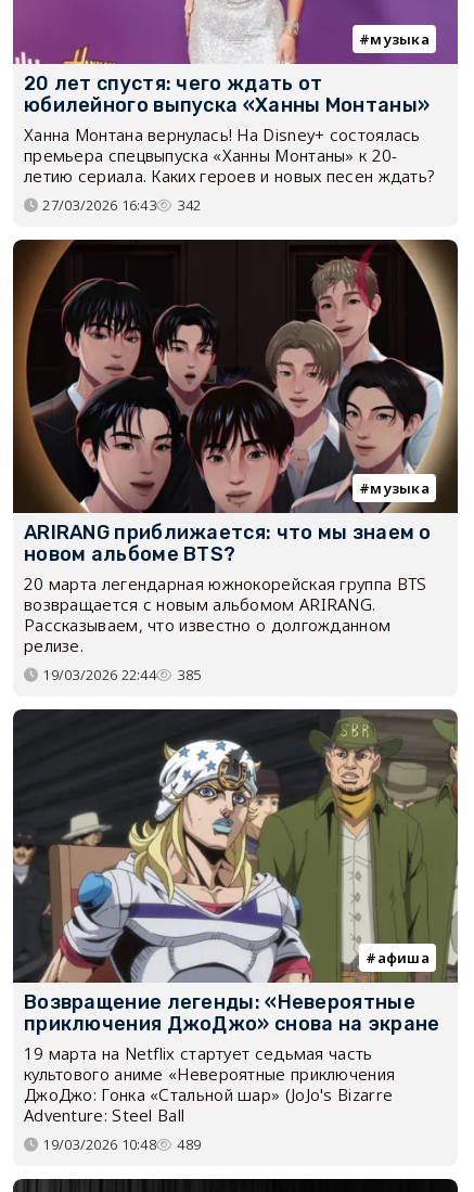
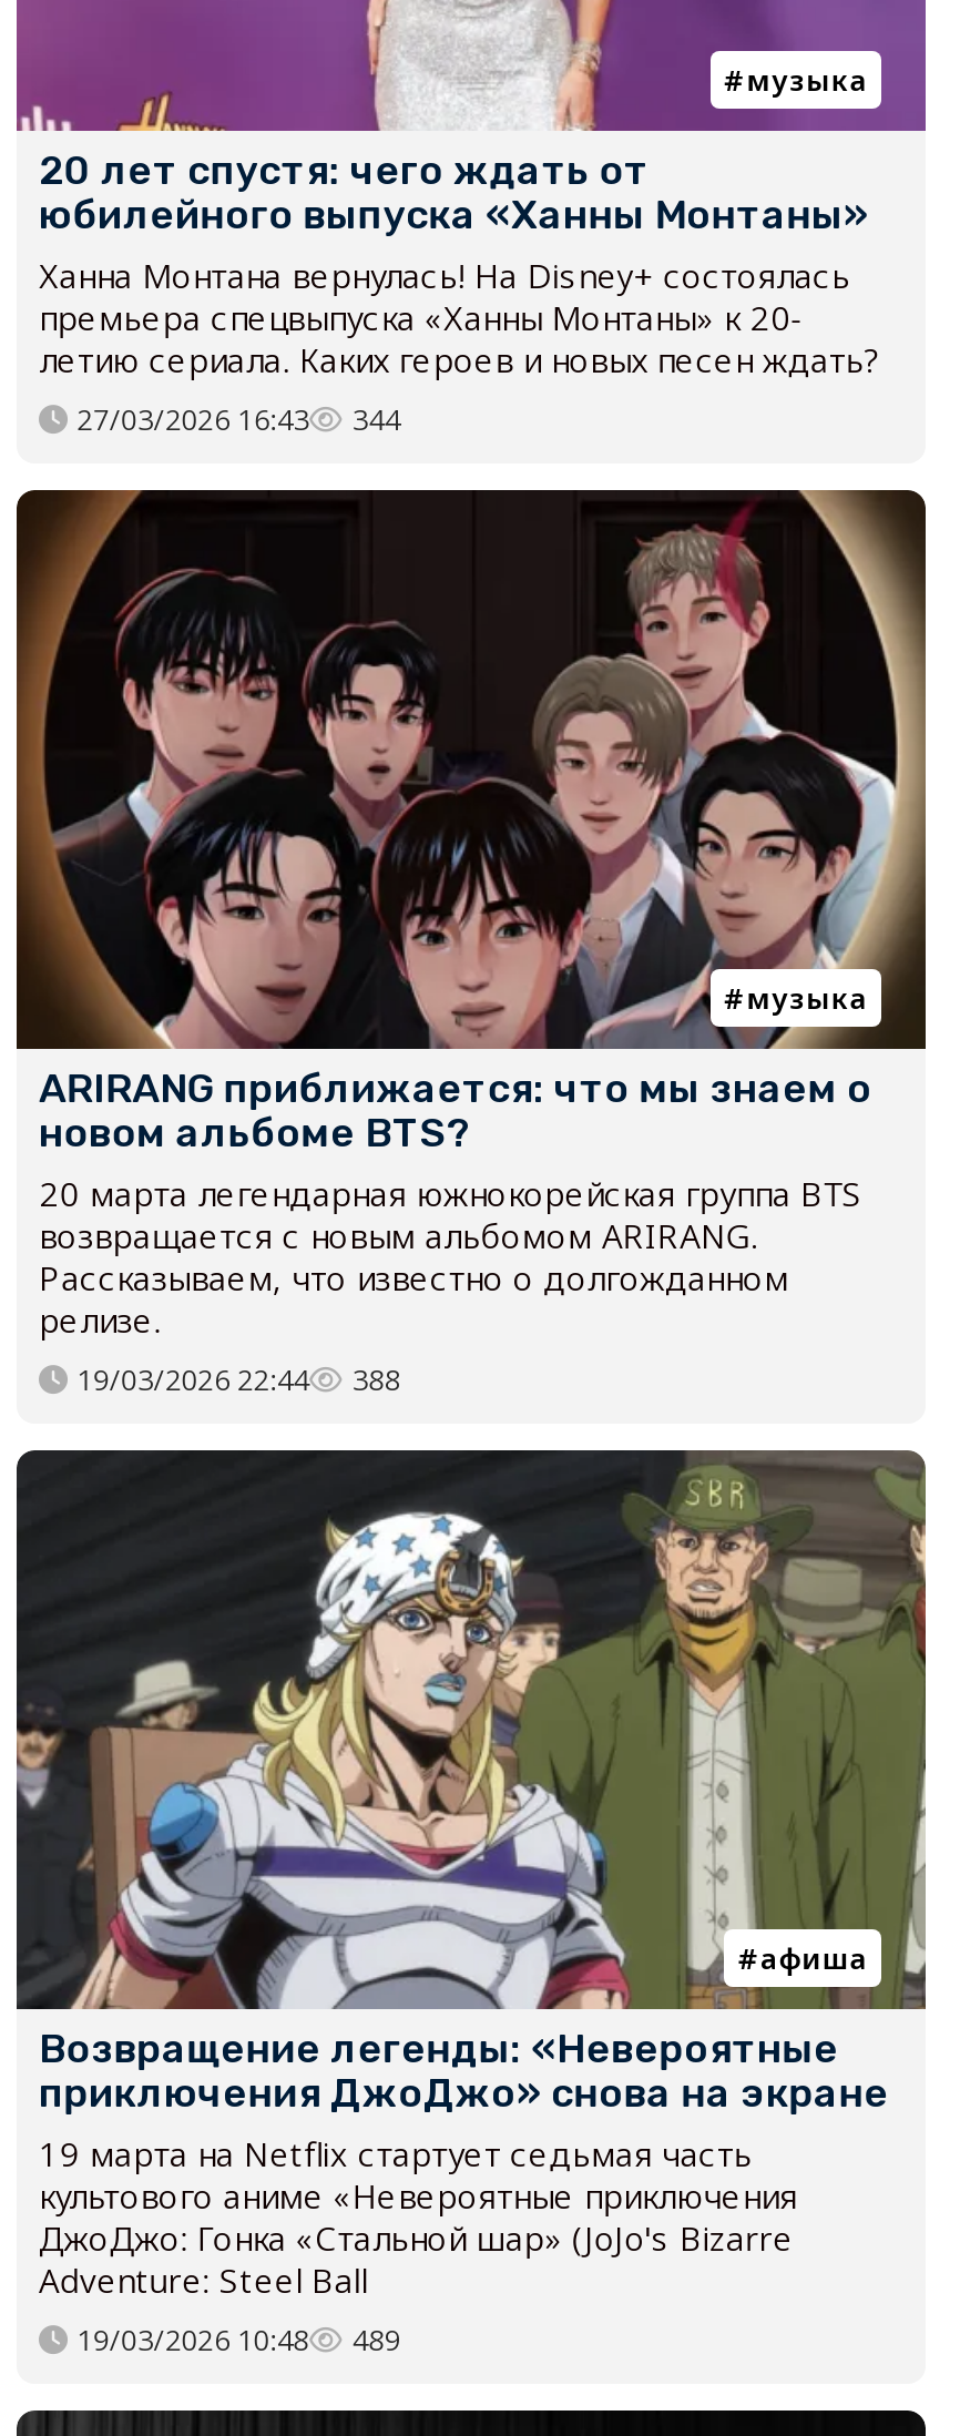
- 27/03/2026 16:43 342
+ 27/03/2026 16:43 344

- 19/03/2026 22:44 385
+ 19/03/2026 22:44 388
